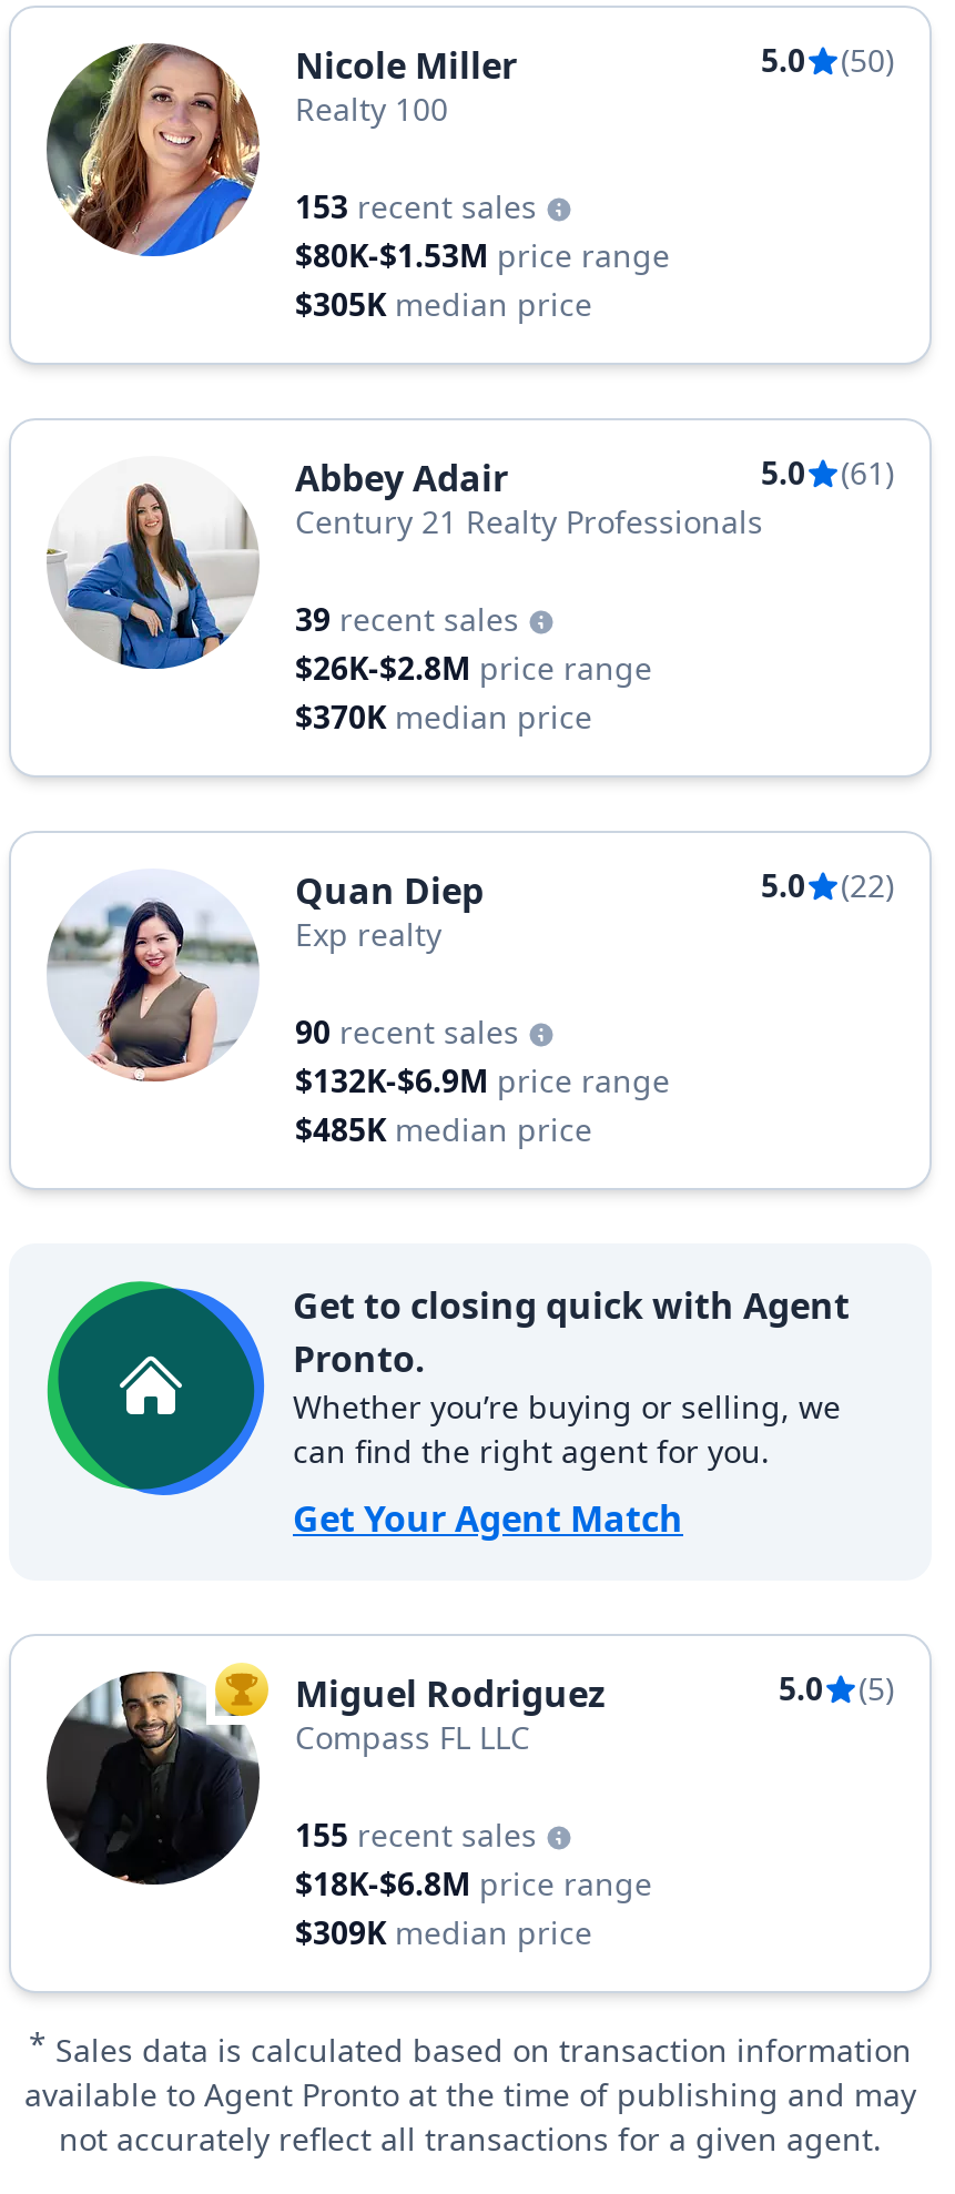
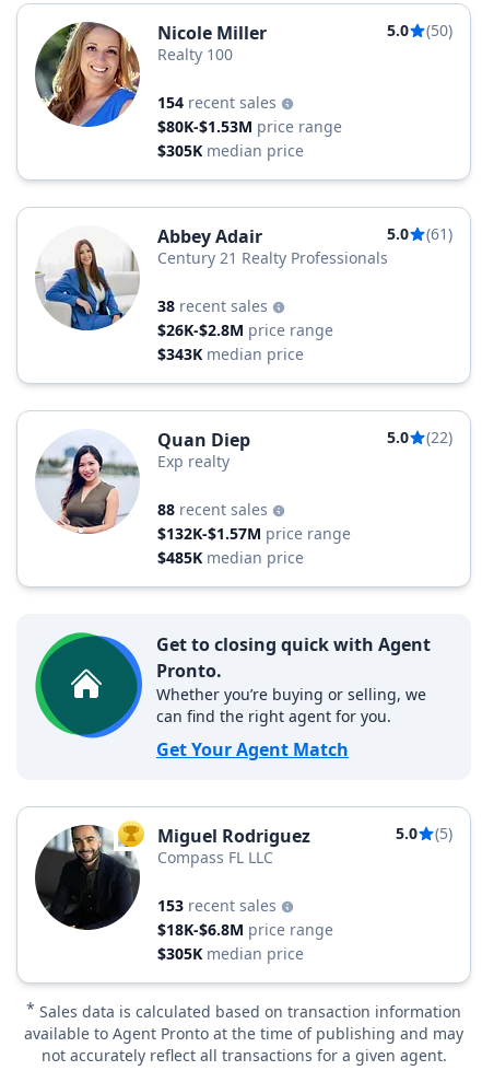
- 153 recent sales
+ 154 recent sales

- 39 recent sales
+ 38 recent sales

- $370K median price
+ $343K median price

- 90 recent sales
+ 88 recent sales

- $132K-$6.9M price range
+ $132K-$1.57M price range

- 155 recent sales
+ 153 recent sales

- $309K median price
+ $305K median price
